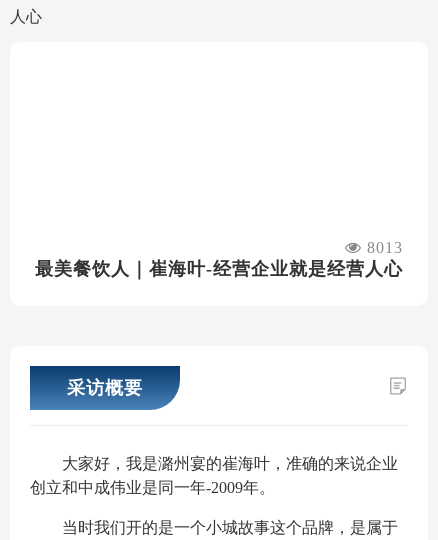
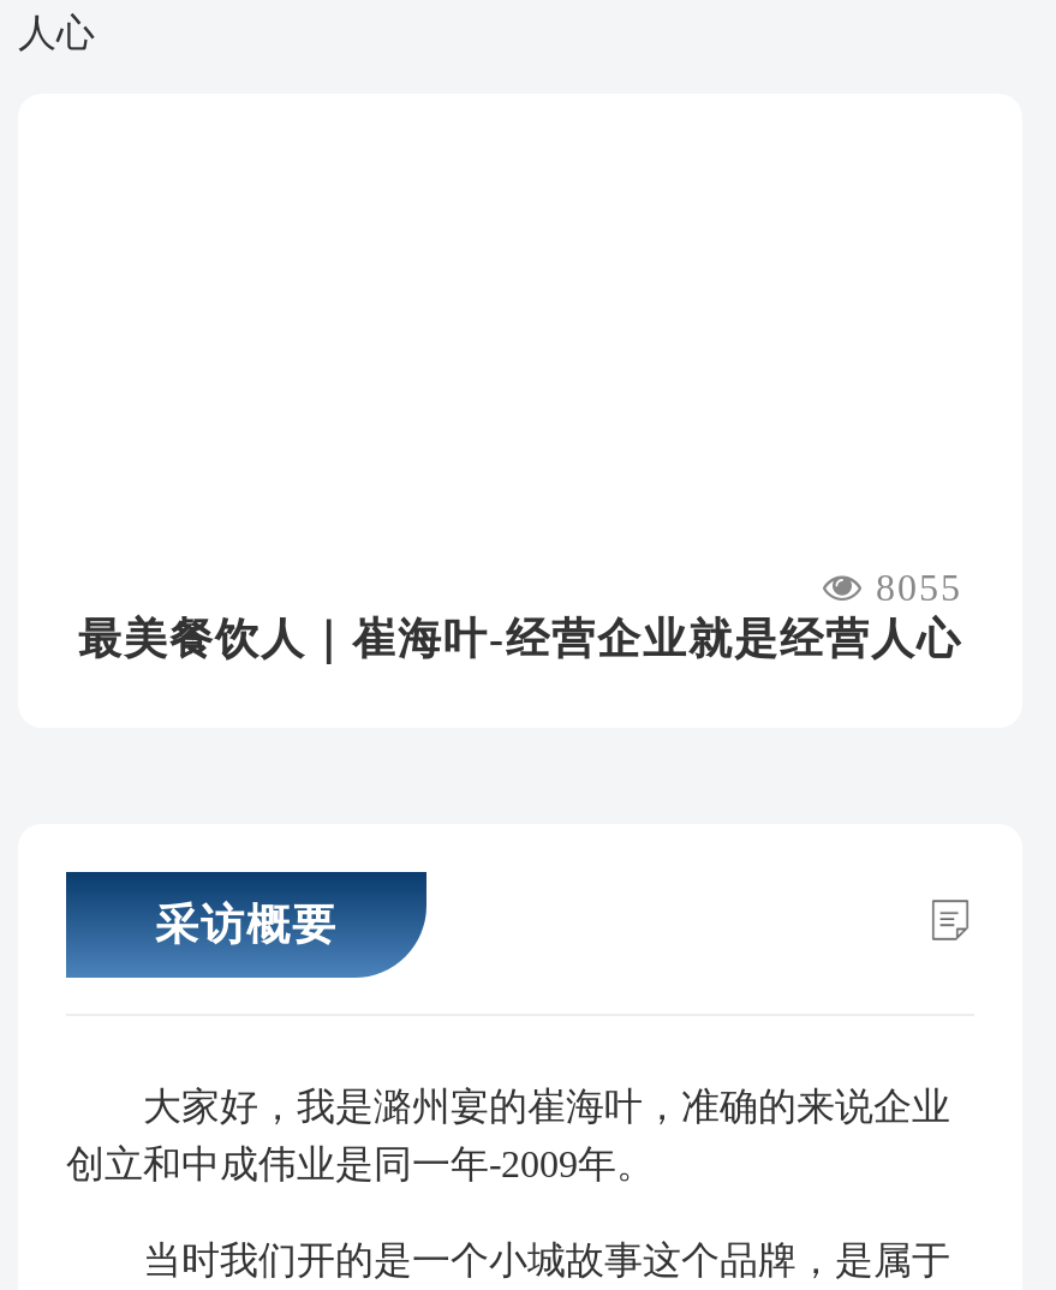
- 8013
+ 8055
